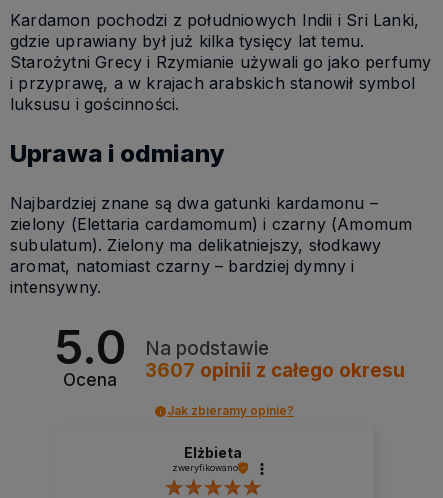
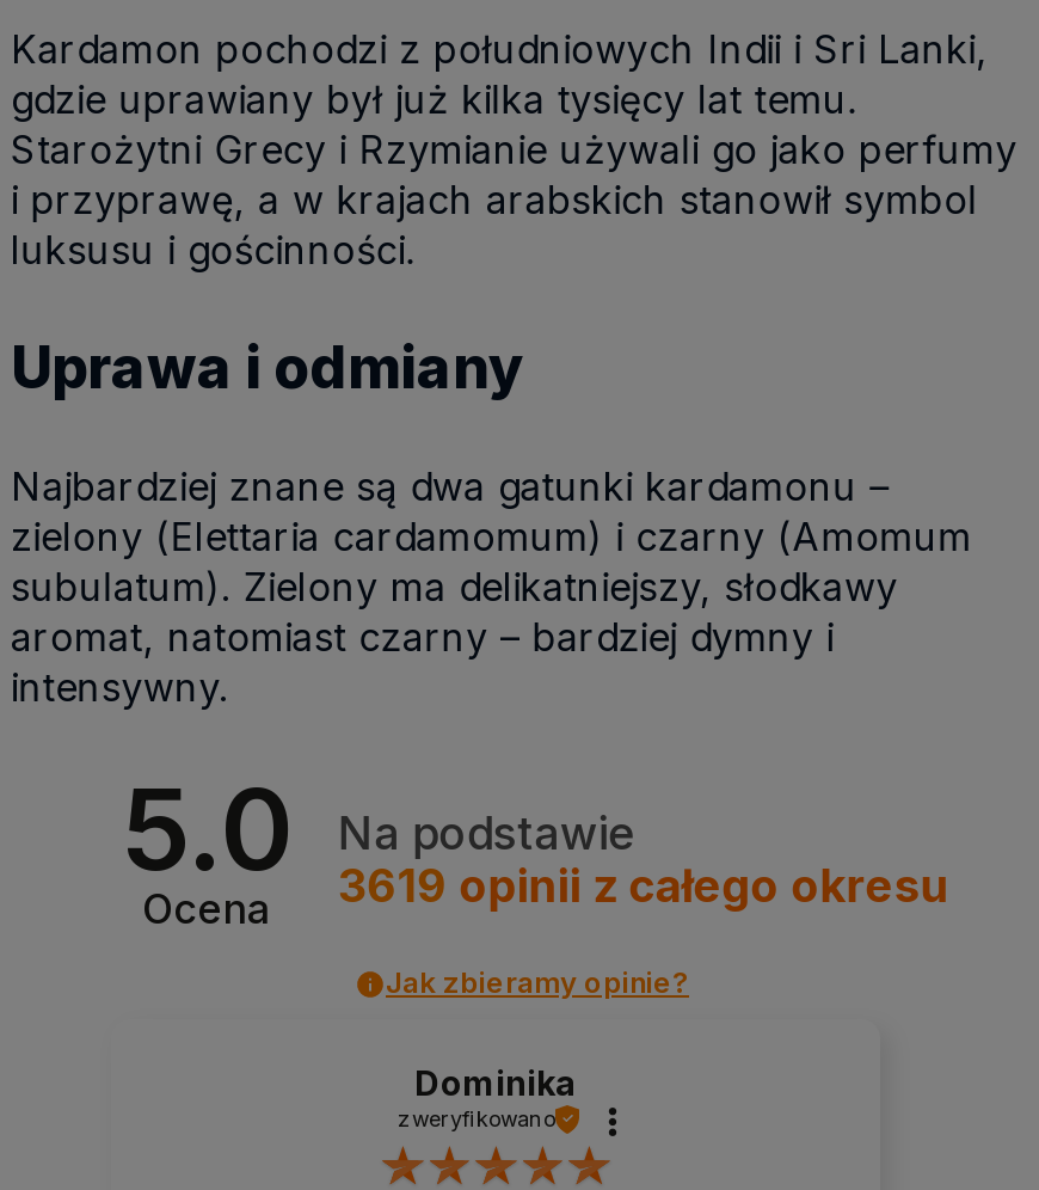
- 3607 opinii z całego okresu
+ 3619 opinii z całego okresu

- Elżbieta
+ Dominika
